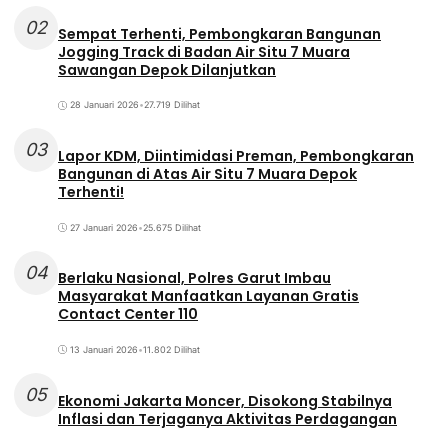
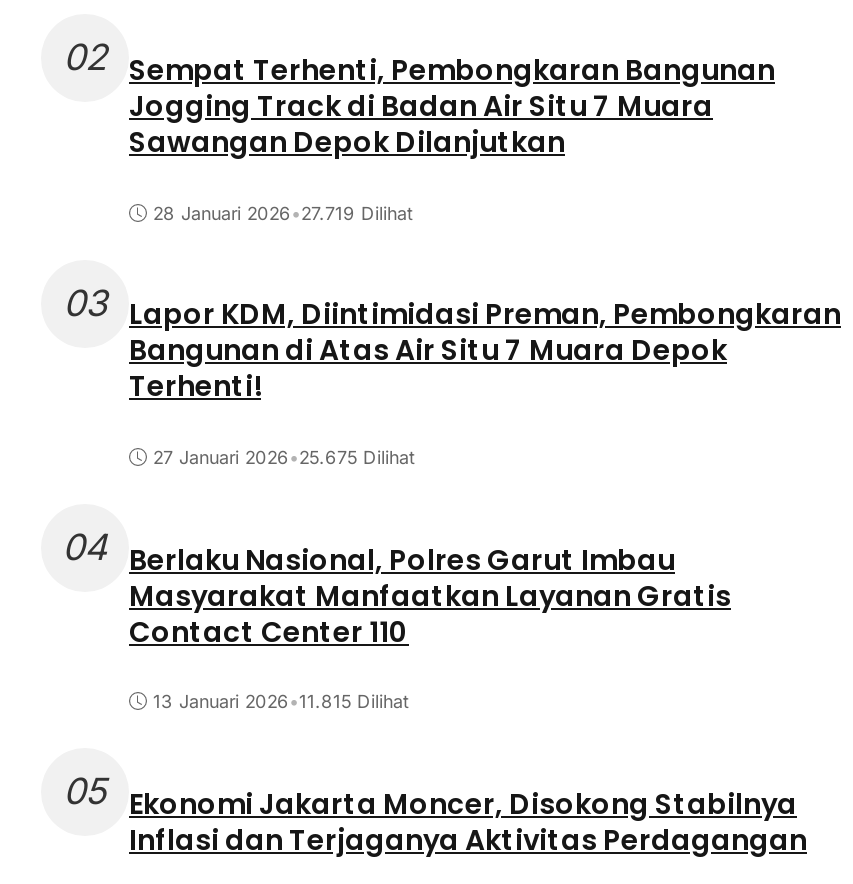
- 13 Januari 2026 •11.802 Dilihat
+ 13 Januari 2026 •11.815 Dilihat
